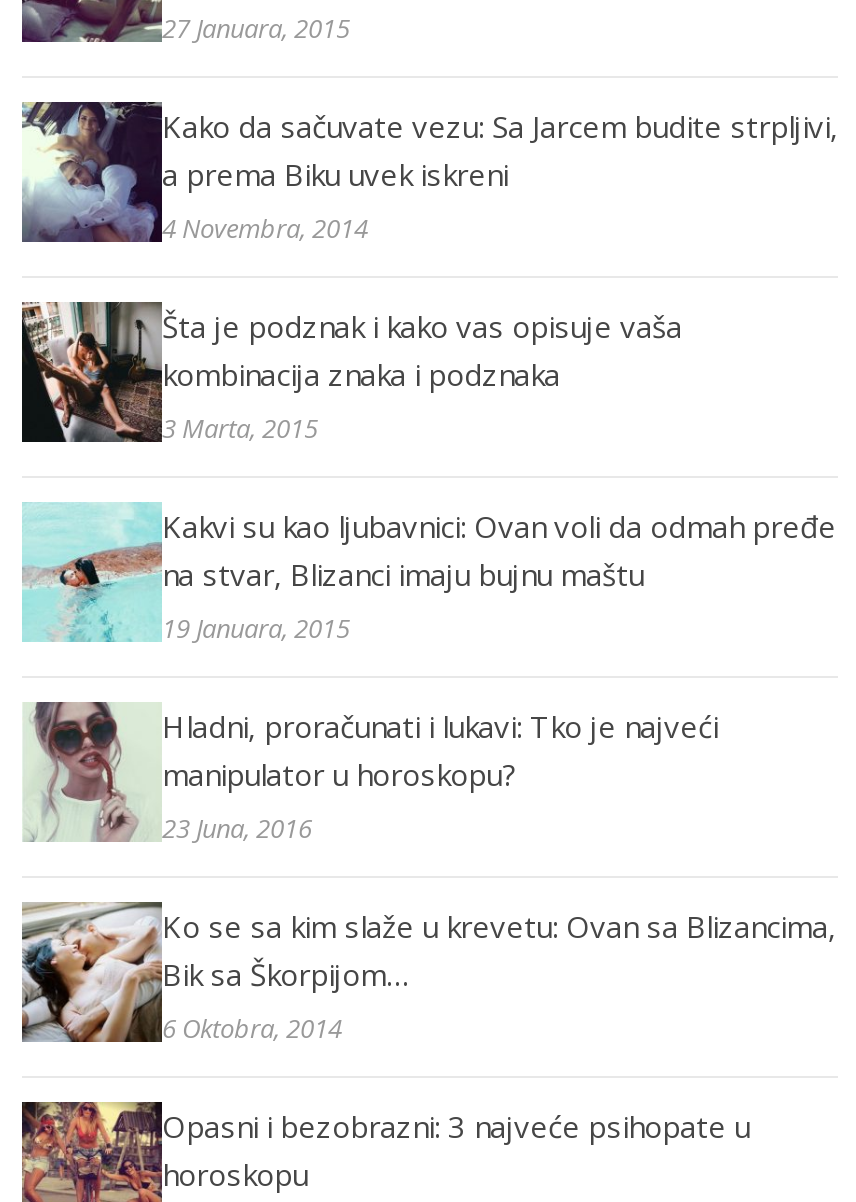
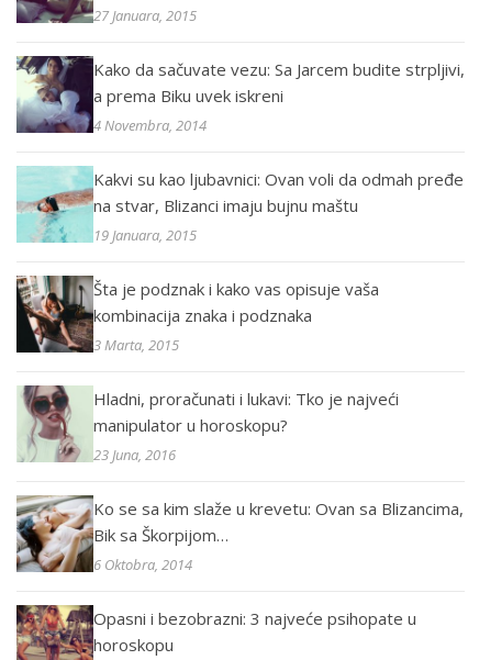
moved down: [image] | Šta je podznak i kako vas opisuje vaša | kombinacija znaka i podznaka | 3 Marta, 2015

moved up: [image] | Kakvi su kao ljubavnici: Ovan voli da odmah pređe | na stvar, Blizanci imaju bujnu maštu | 19 Januara, 2015
